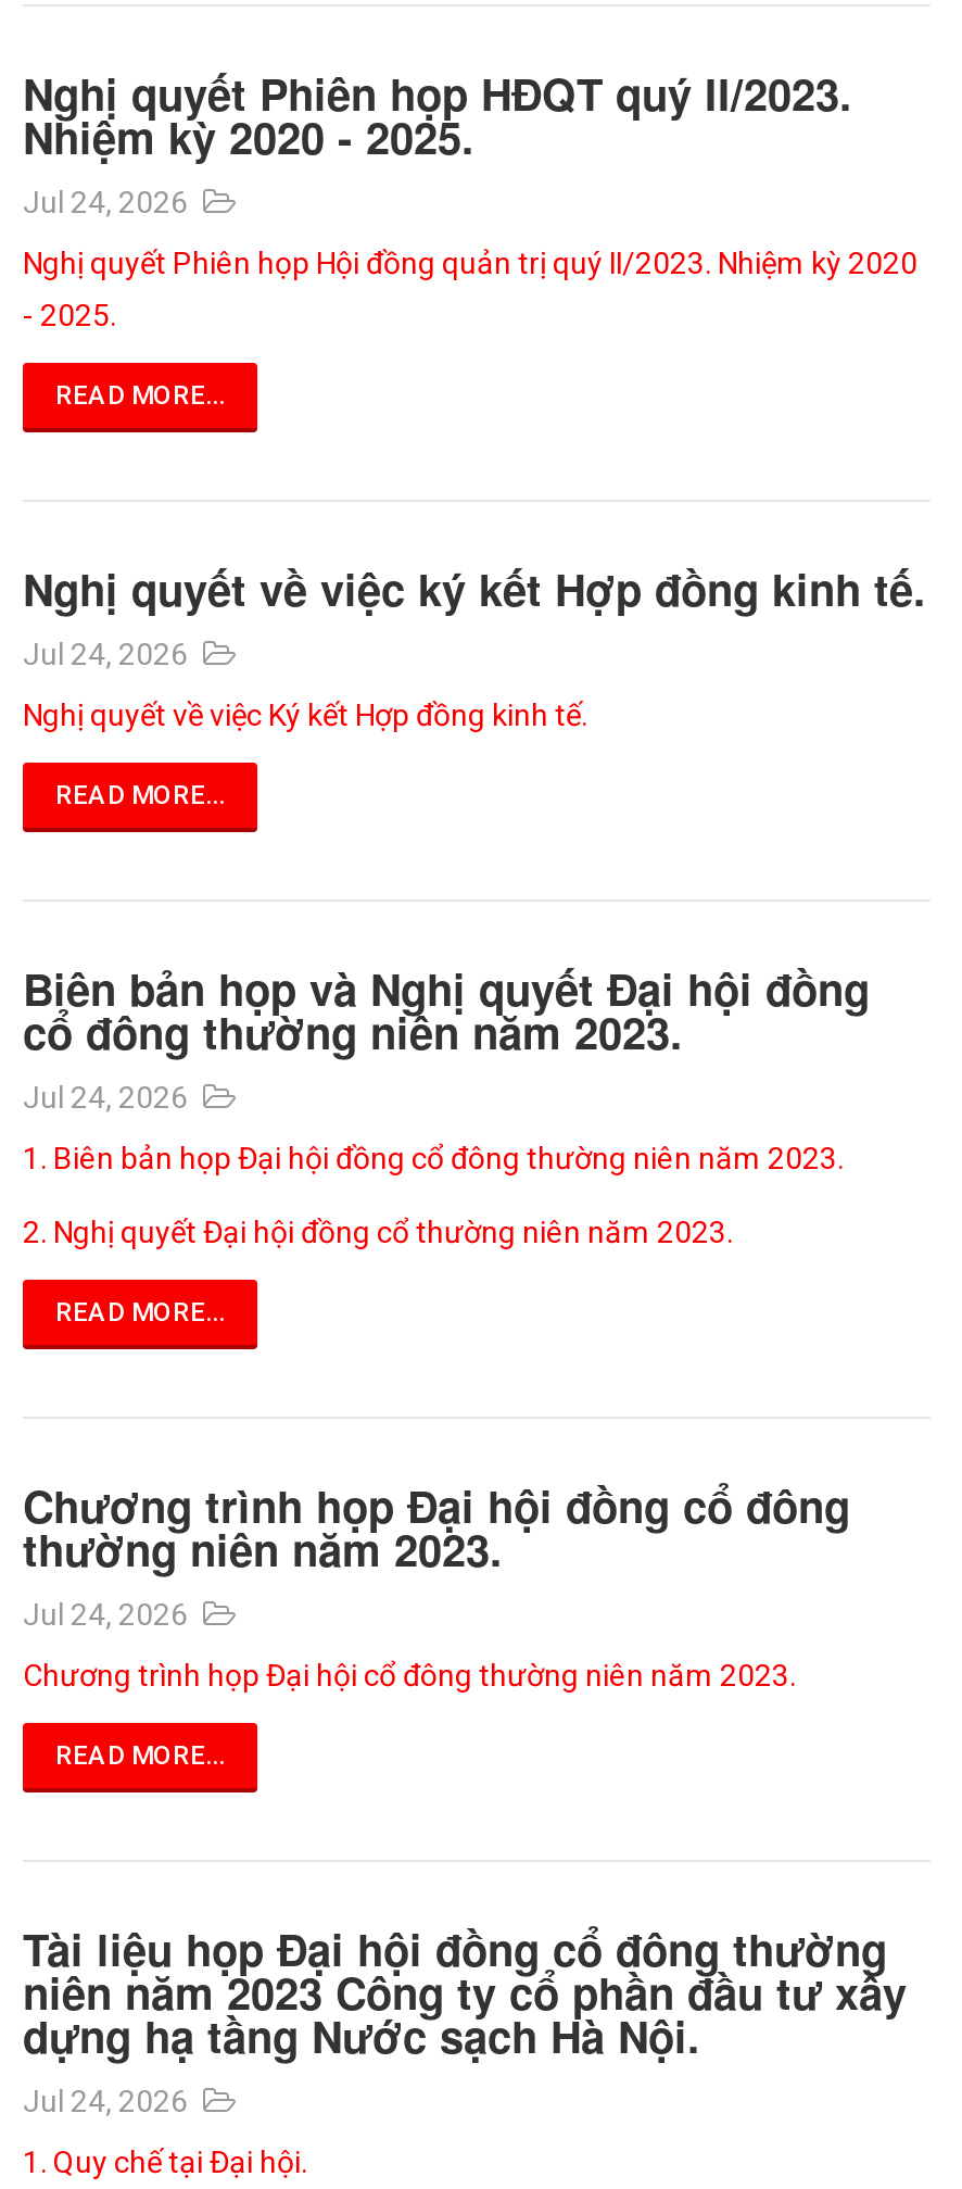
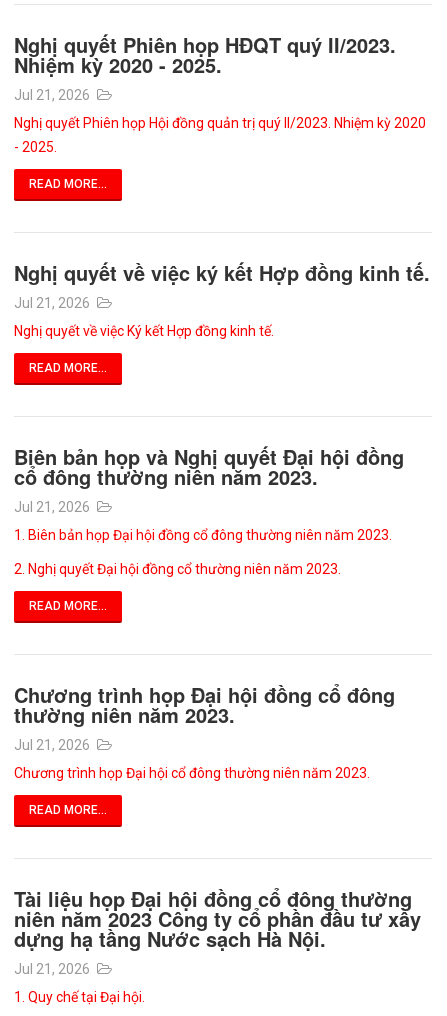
- Jul 24, 2026
+ Jul 21, 2026

- Jul 24, 2026
+ Jul 21, 2026

- Jul 24, 2026
+ Jul 21, 2026

- Jul 24, 2026
+ Jul 21, 2026

- Jul 24, 2026
+ Jul 21, 2026
